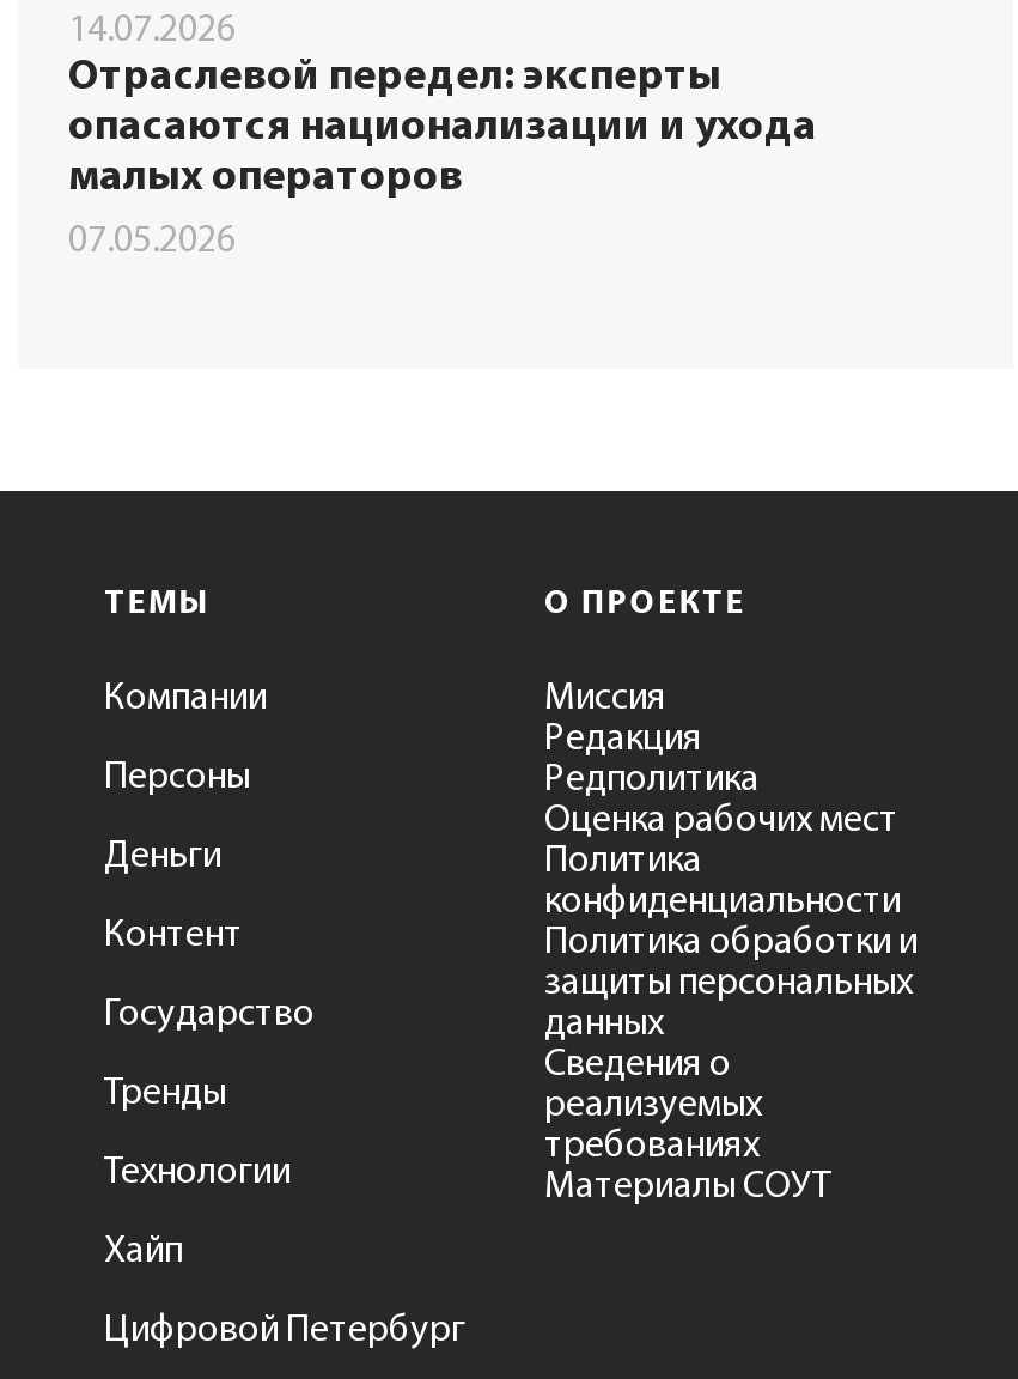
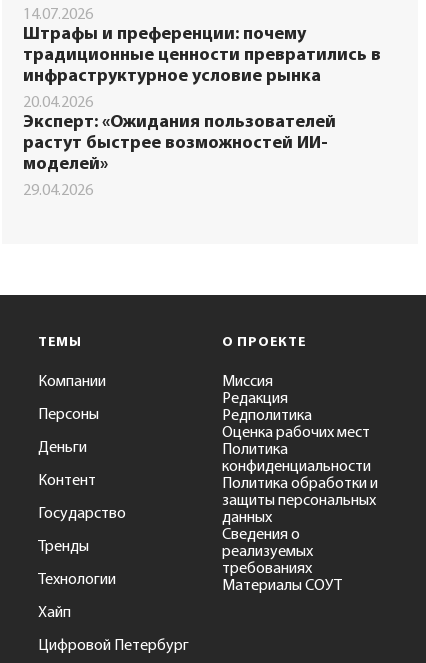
- Отраслевой передел: эксперты
- опасаются национализации и ухода
- малых операторов
- 07.05.2026
+ Штрафы и преференции: почему
+ традиционные ценности превратились в
+ инфраструктурное условие рынка
+ 20.04.2026
+ Эксперт: «Ожидания пользователей
+ растут быстрее возможностей ИИ-
+ моделей»
+ 29.04.2026
